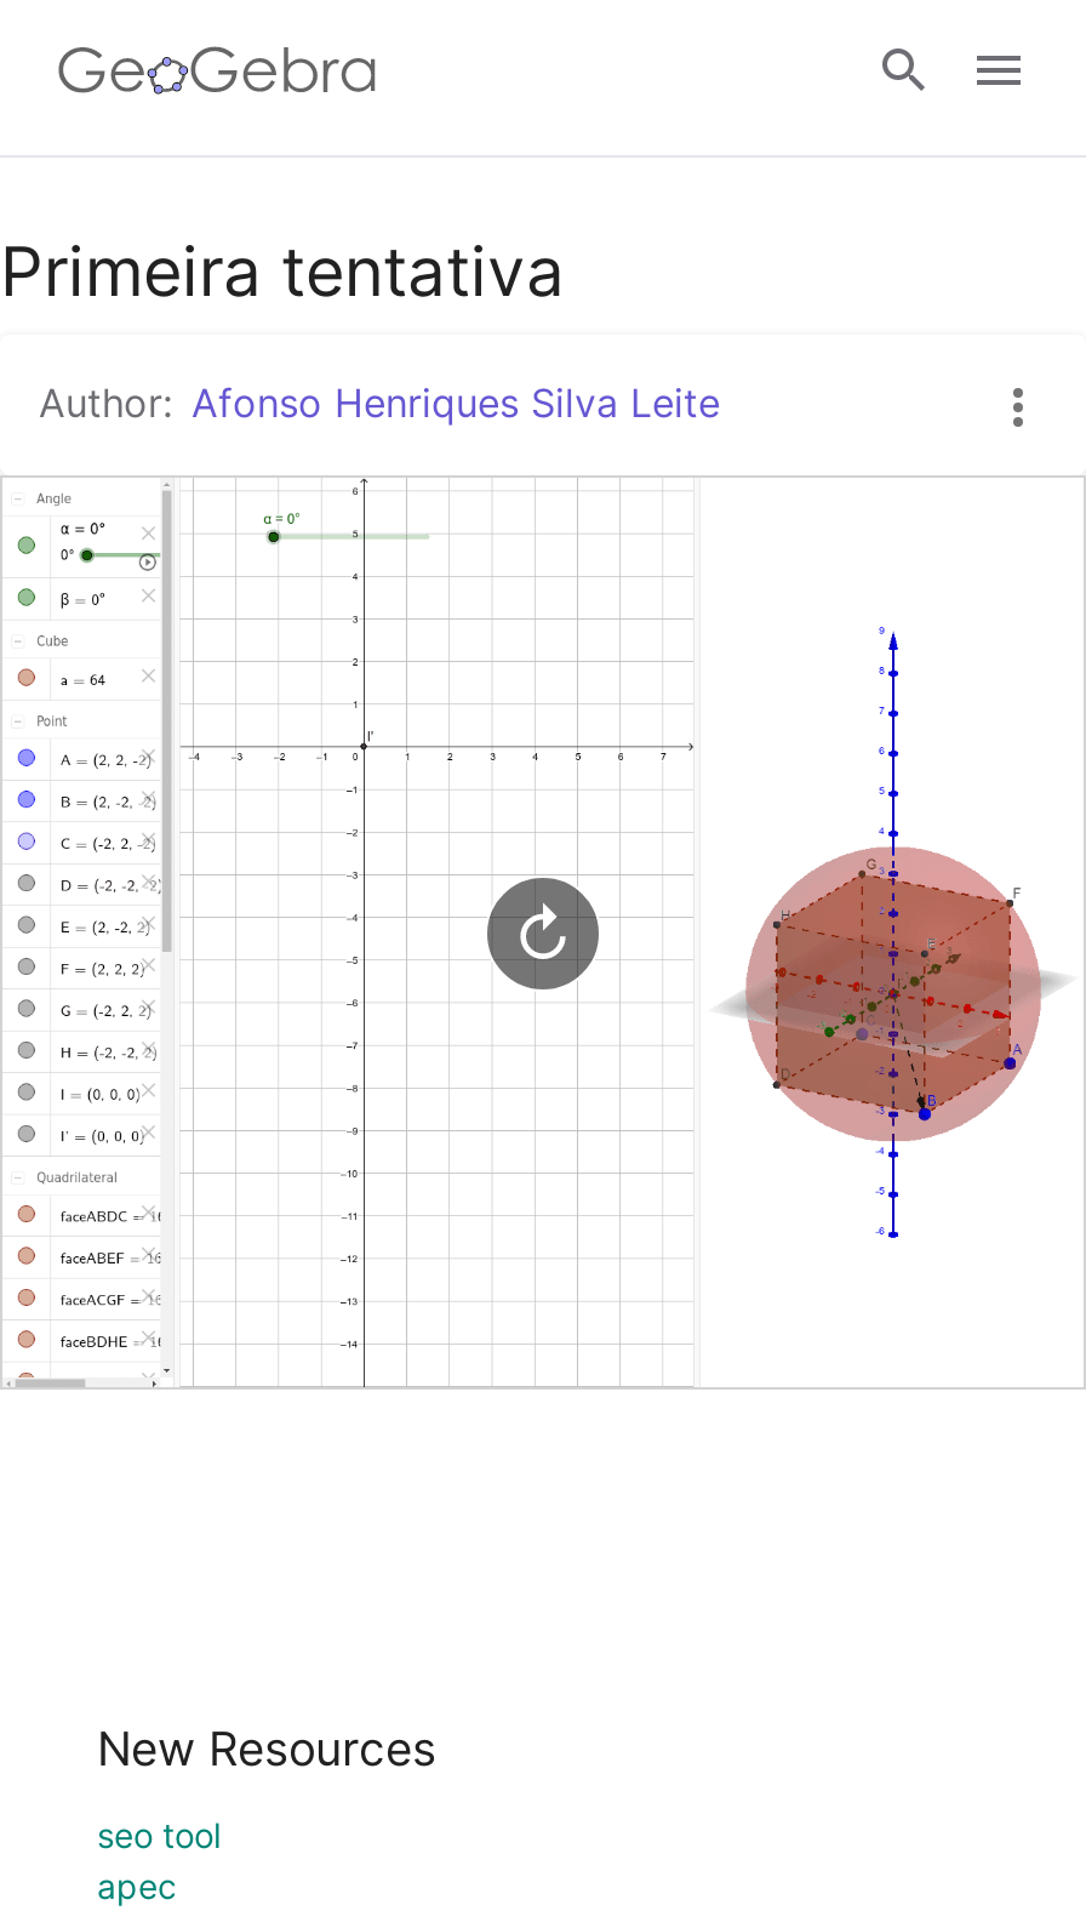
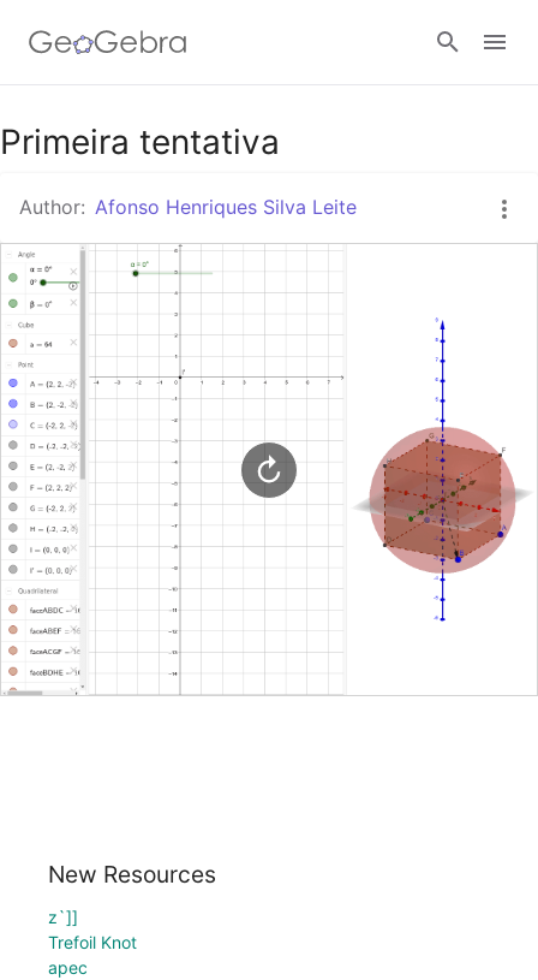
- seo tool
+ z`]]
+ Trefoil Knot
